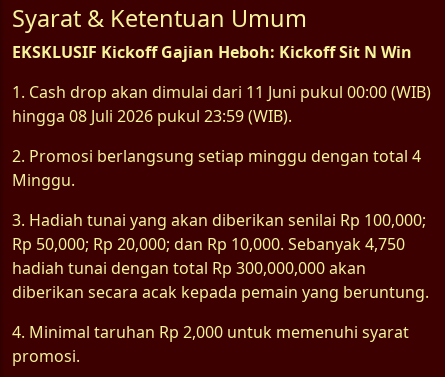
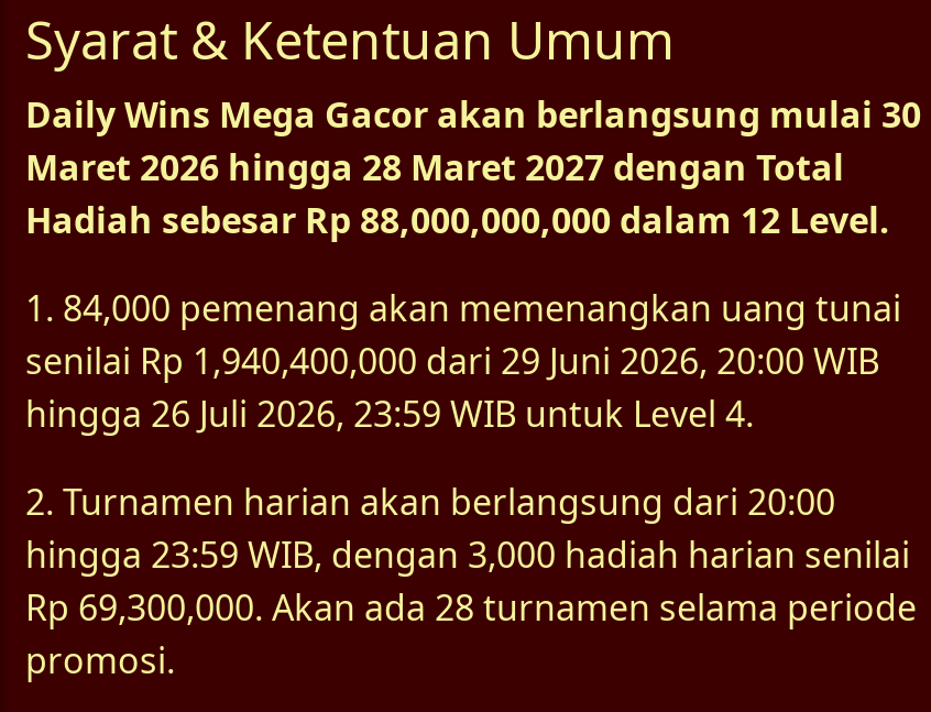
- EKSKLUSIF Kickoff Gajian Heboh: Kickoff Sit N Win
- 1. Cash drop akan dimulai dari 11 Juni pukul 00:00 (WIB)
- hingga 08 Juli 2026 pukul 23:59 (WIB).
- 2. Promosi berlangsung setiap minggu dengan total 4
- Minggu.
- 3. Hadiah tunai yang akan diberikan senilai Rp 100,000;
- Rp 50,000; Rp 20,000; dan Rp 10,000. Sebanyak 4,750
- hadiah tunai dengan total Rp 300,000,000 akan
- diberikan secara acak kepada pemain yang beruntung.
- 4. Minimal taruhan Rp 2,000 untuk memenuhi syarat
+ Daily Wins Mega Gacor akan berlangsung mulai 30
+ Maret 2026 hingga 28 Maret 2027 dengan Total
+ Hadiah sebesar Rp 88,000,000,000 dalam 12 Level.
+ 1. 84,000 pemenang akan memenangkan uang tunai
+ senilai Rp 1,940,400,000 dari 29 Juni 2026, 20:00 WIB
+ hingga 26 Juli 2026, 23:59 WIB untuk Level 4.
+ 2. Turnamen harian akan berlangsung dari 20:00
+ hingga 23:59 WIB, dengan 3,000 hadiah harian senilai
+ Rp 69,300,000. Akan ada 28 turnamen selama periode
